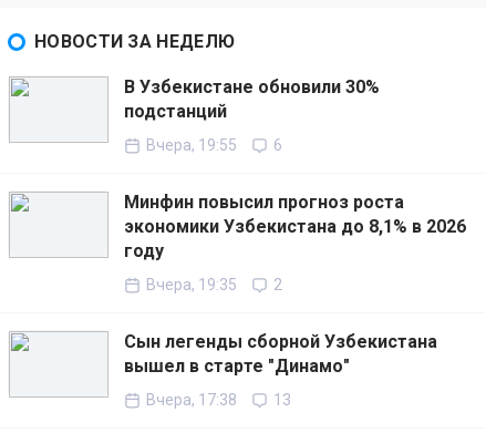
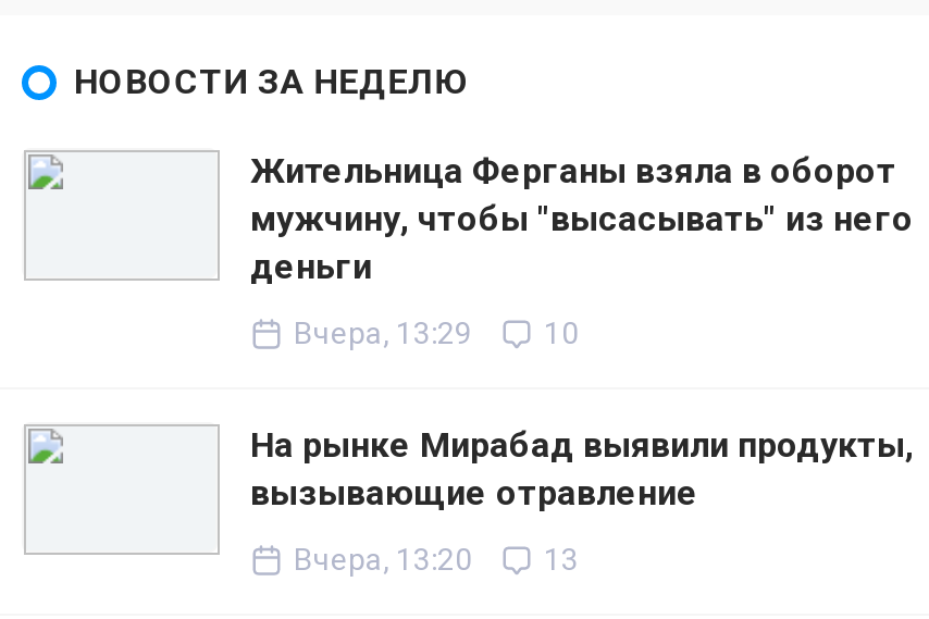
- В Узбекистане обновили 30%
- подстанций
- Вчера, 19:55
- 6
- Минфин повысил прогноз роста
- экономики Узбекистана до 8,1% в 2026
- году
- Вчера, 19:35
- 2
- Сын легенды сборной Узбекистана
- вышел в старте "Динамо"
- Вчера, 17:38
+ Жительница Ферганы взяла в оборот
+ мужчину, чтобы "высасывать" из него
+ деньги
+ Вчера, 13:29
+ 10
+ На рынке Мирабад выявили продукты,
+ вызывающие отравление
+ Вчера, 13:20
